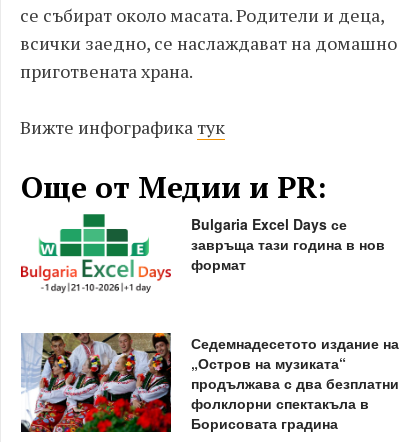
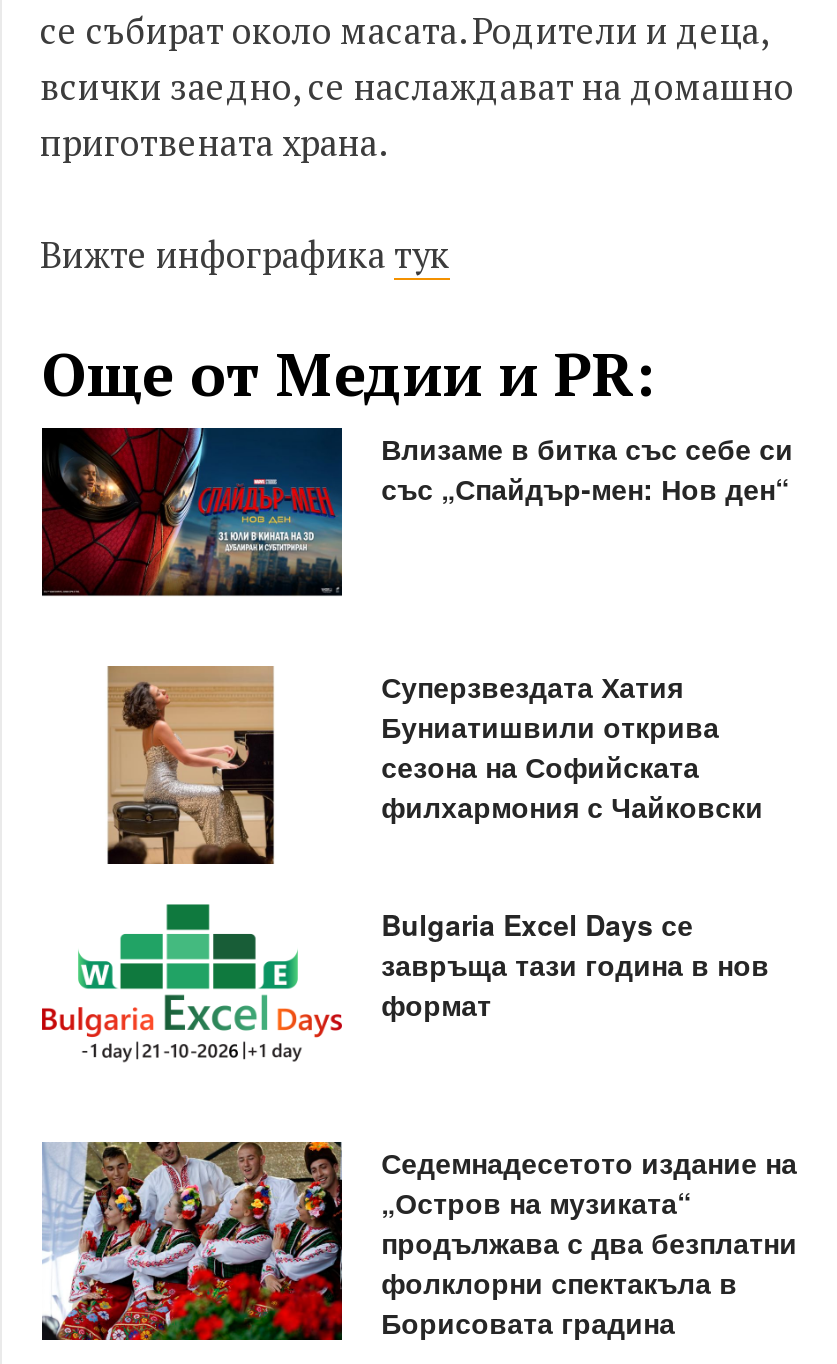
+ [image]
+ Влизаме в битка със себе си
+ със „Спайдър-мен: Нов ден“

+ [image]

+ Суперзвездата Хатия
+ Буниатишвили открива
+ сезона на Софийската
+ филхармония с Чайковски
